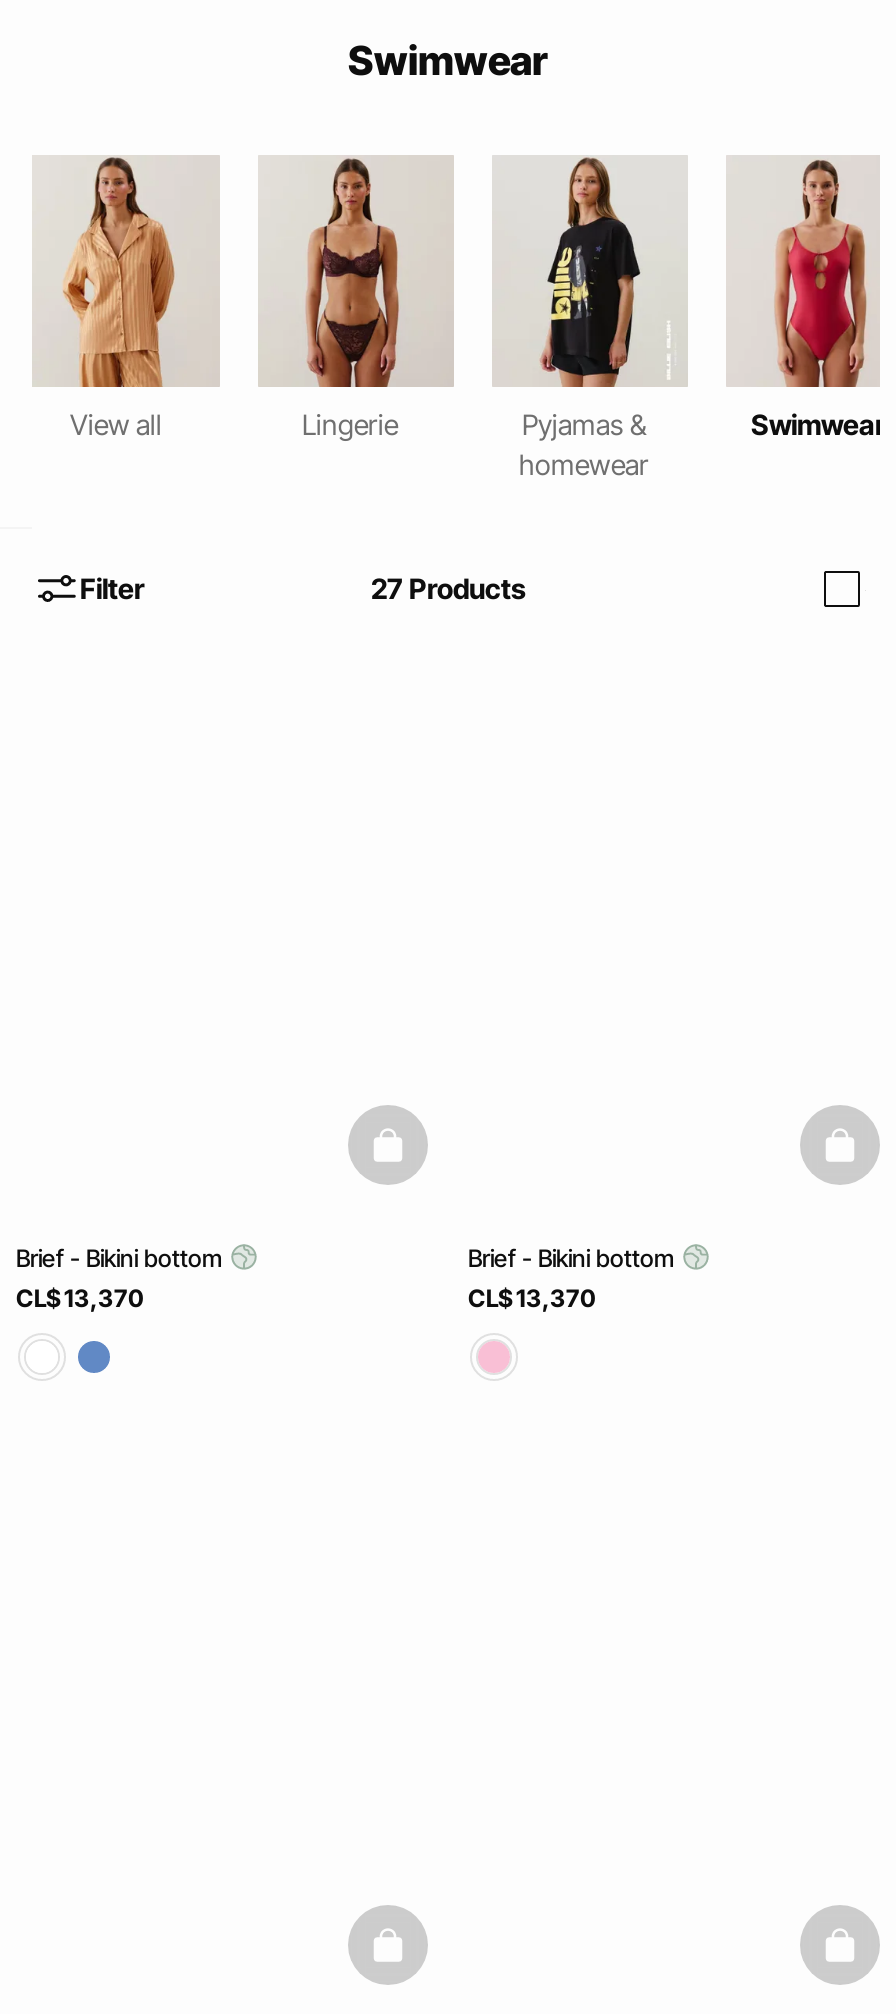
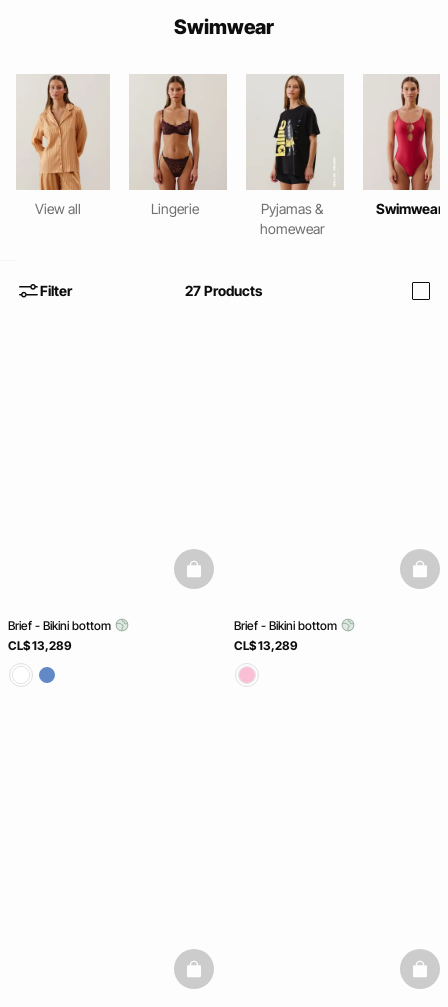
- CL$ 13,370
+ CL$ 13,289

- CL$ 13,370
+ CL$ 13,289
